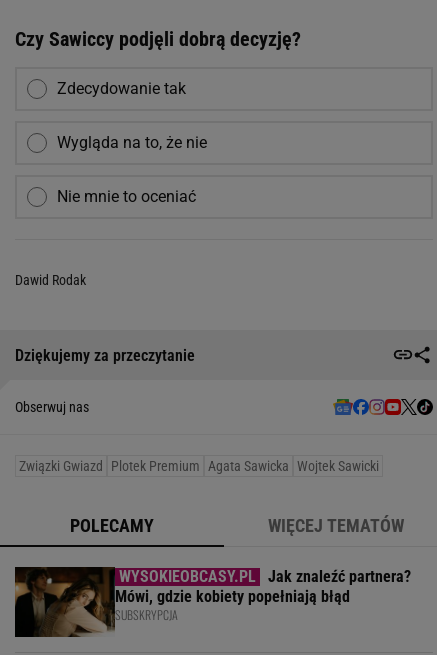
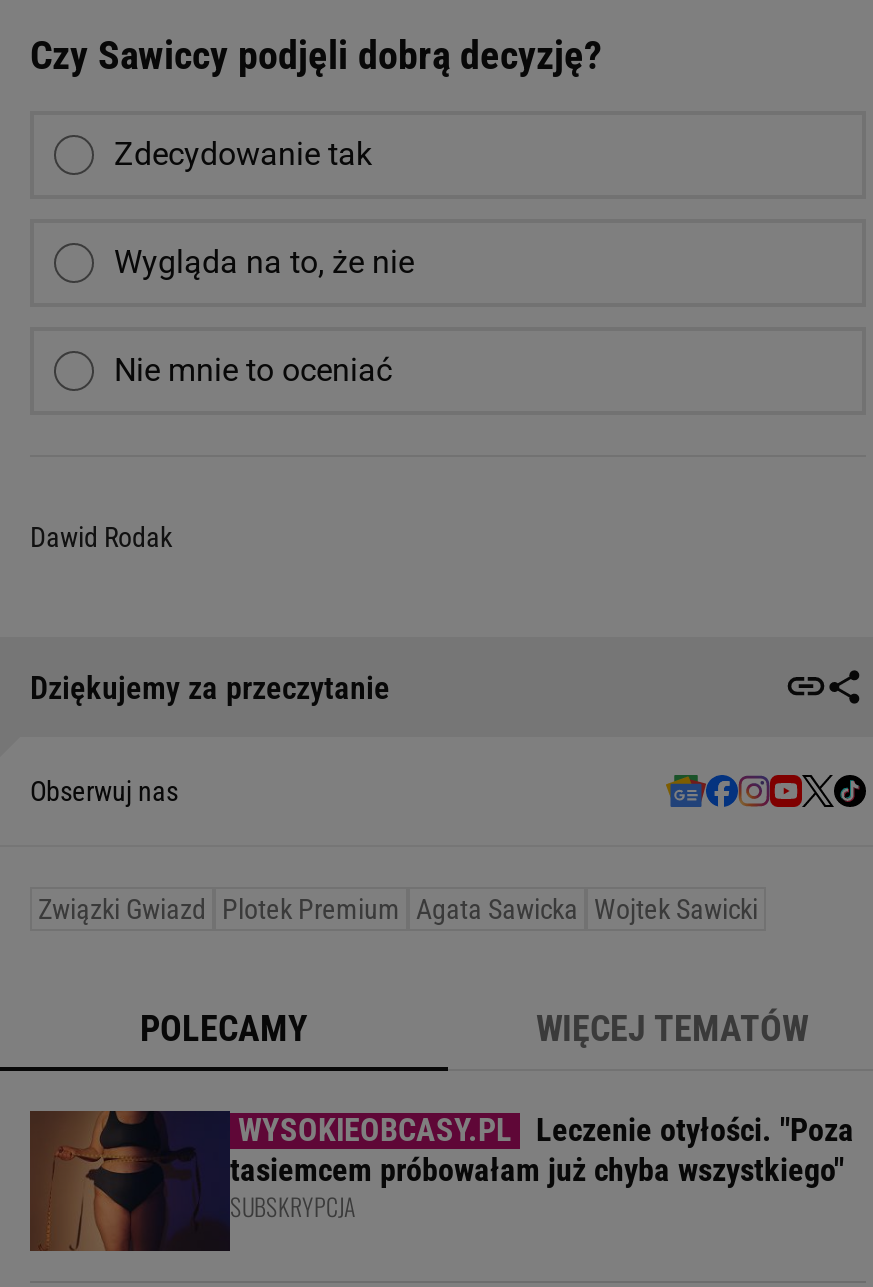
- [image]
- Jak znaleźć partnera?
- Mówi, gdzie kobiety popełniają błąd
+ [image]
+ Leczenie otyłości. "Poza
+ tasiemcem próbowałam już chyba wszystkiego"
